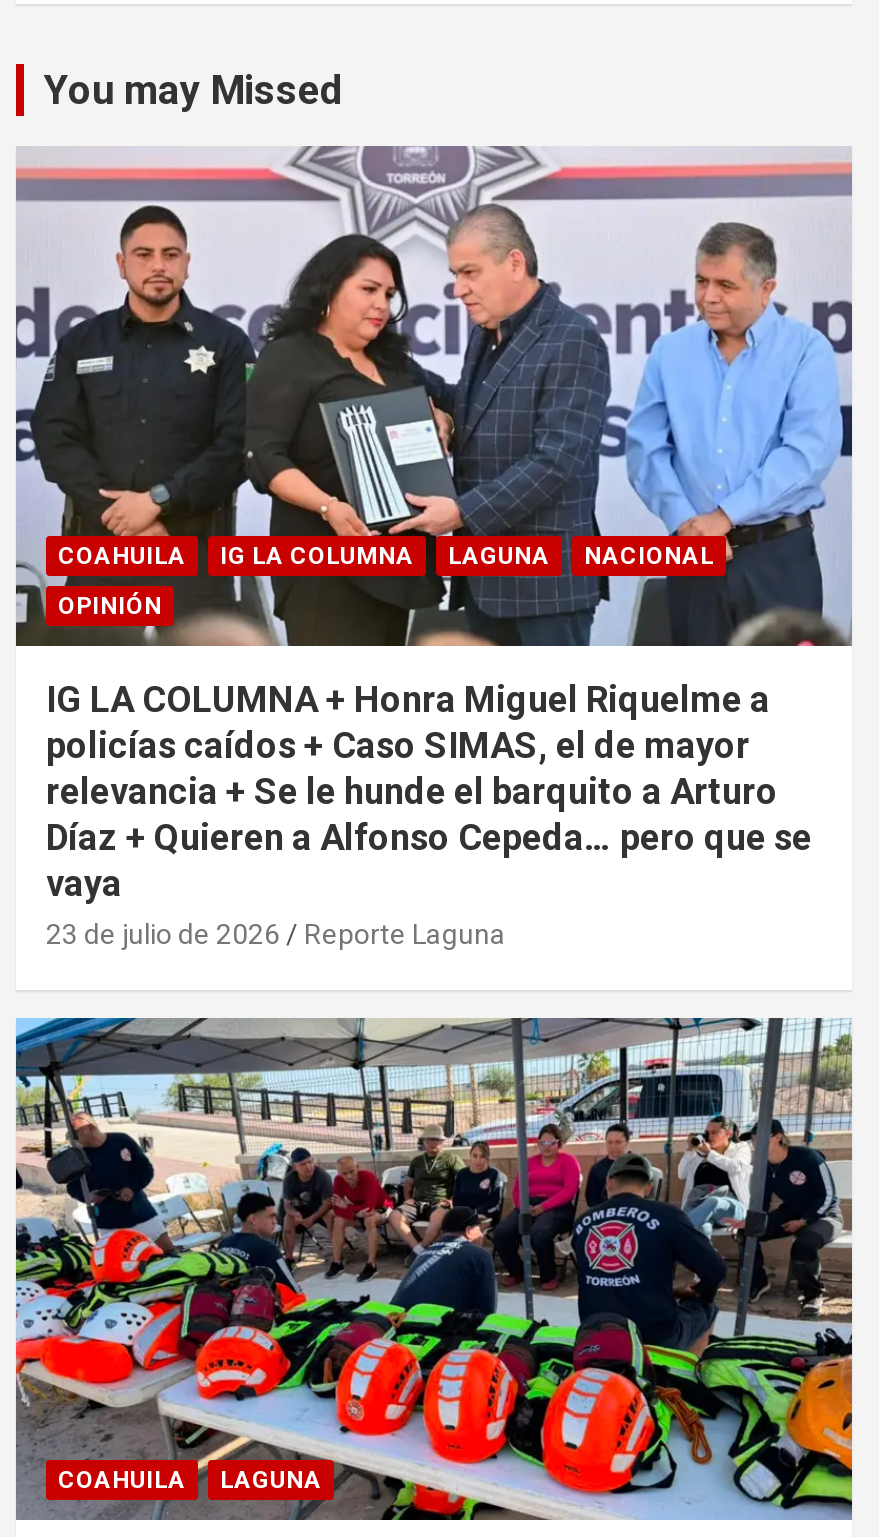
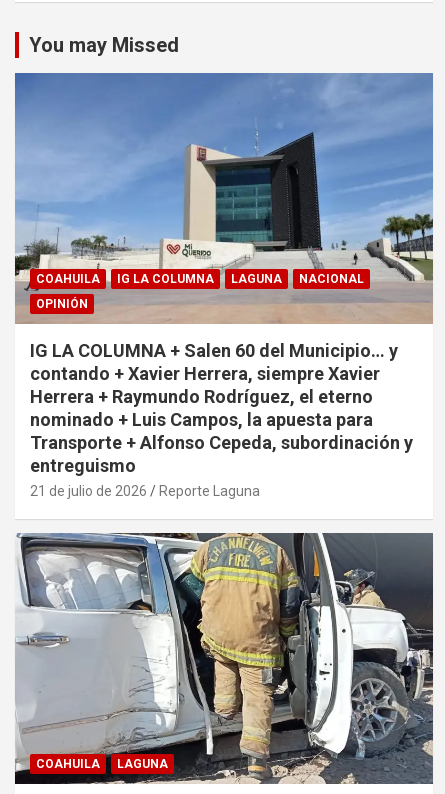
- [image]
- IG LA COLUMNA + Honra Miguel Riquelme a
- policías caídos + Caso SIMAS, el de mayor
- relevancia + Se le hunde el barquito a Arturo
- Díaz + Quieren a Alfonso Cepeda… pero que se
- vaya
- 23 de julio de 2026
+ [image]
+ IG LA COLUMNA + Salen 60 del Municipio… y
+ contando + Xavier Herrera, siempre Xavier
+ Herrera + Raymundo Rodríguez, el eterno
+ nominado + Luis Campos, la apuesta para
+ Transporte + Alfonso Cepeda, subordinación y
+ entreguismo
+ 21 de julio de 2026

- [image]
+ [image]
